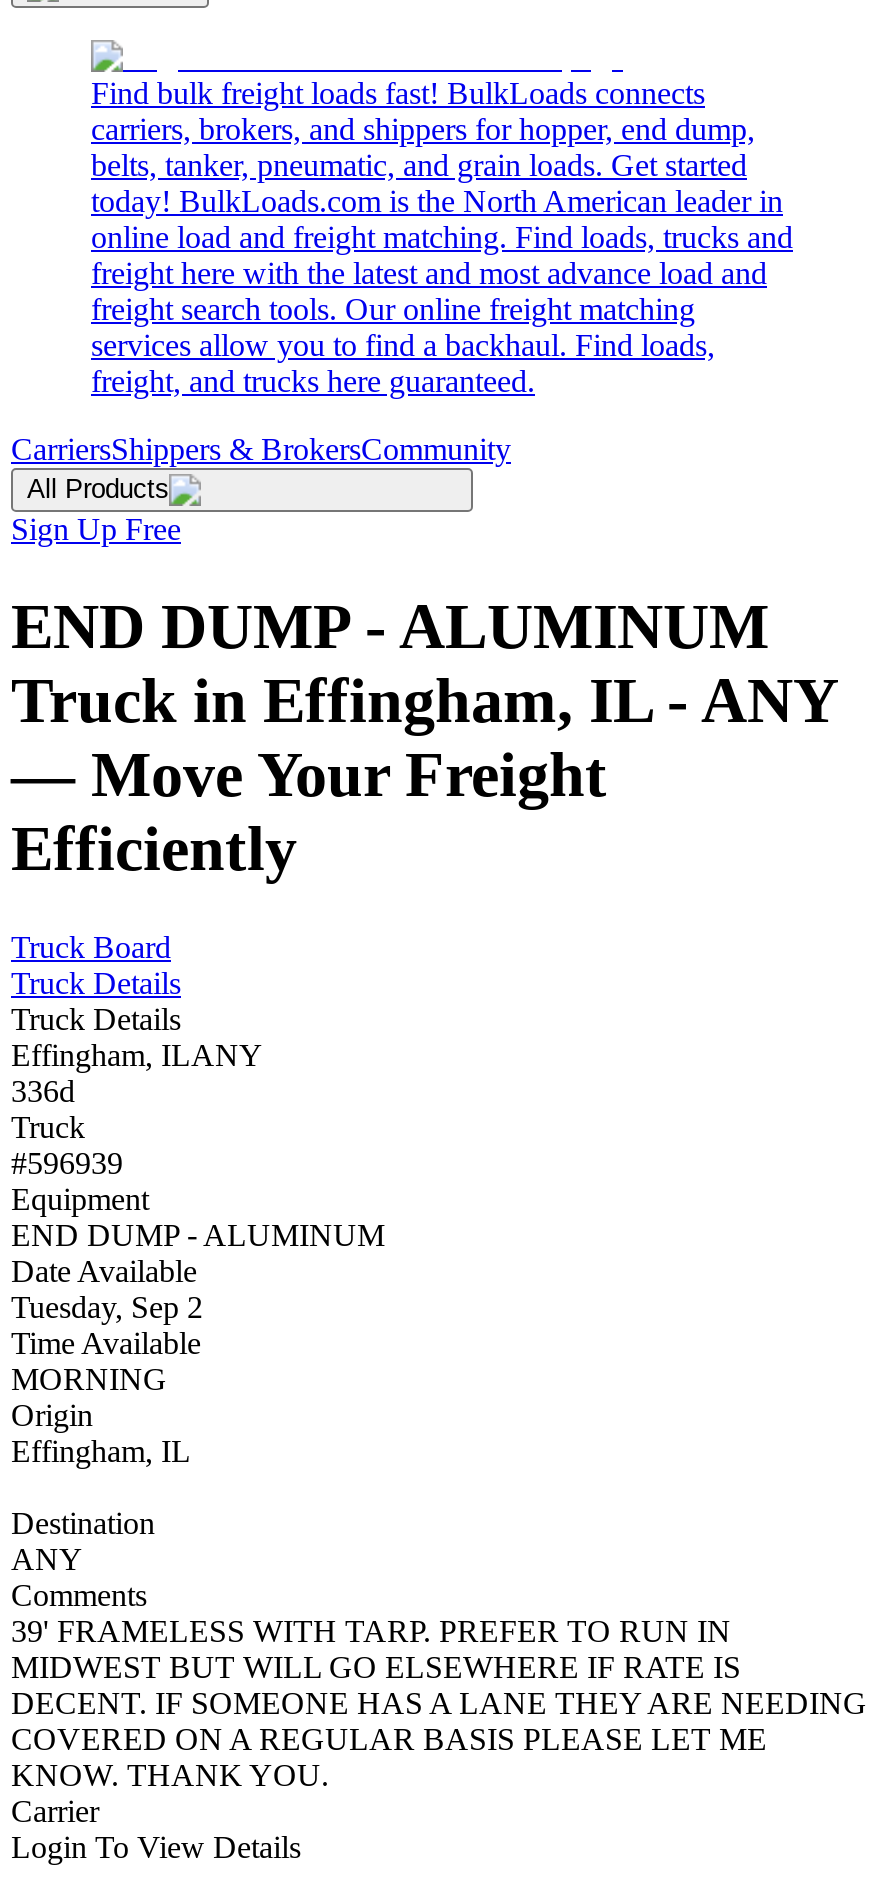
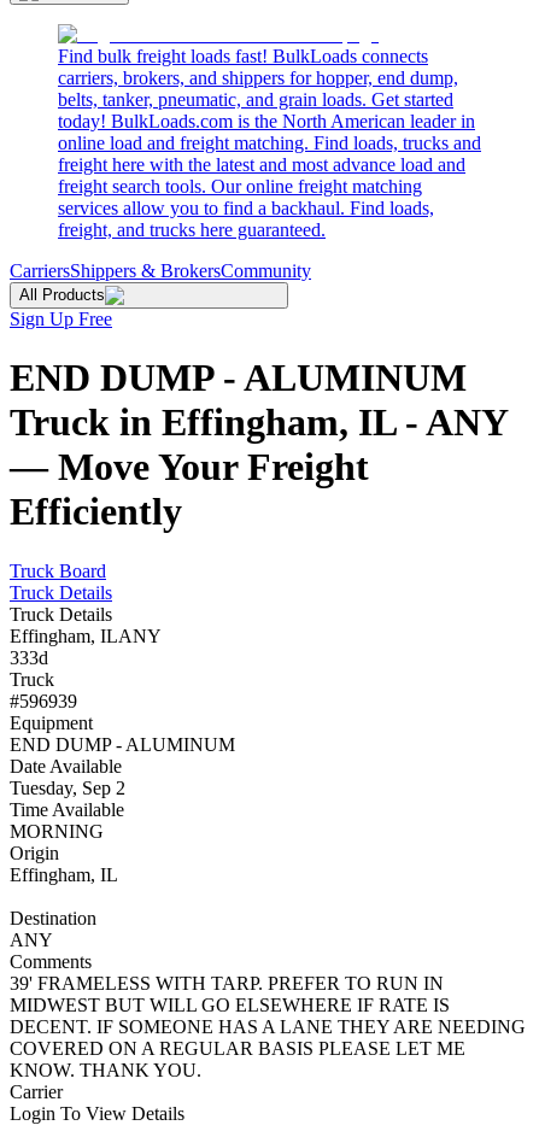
- 336d
+ 333d
